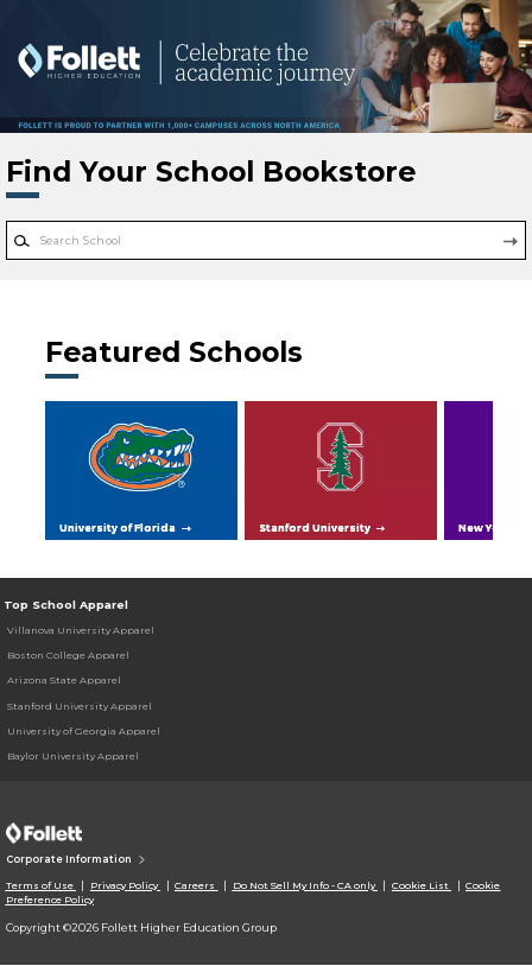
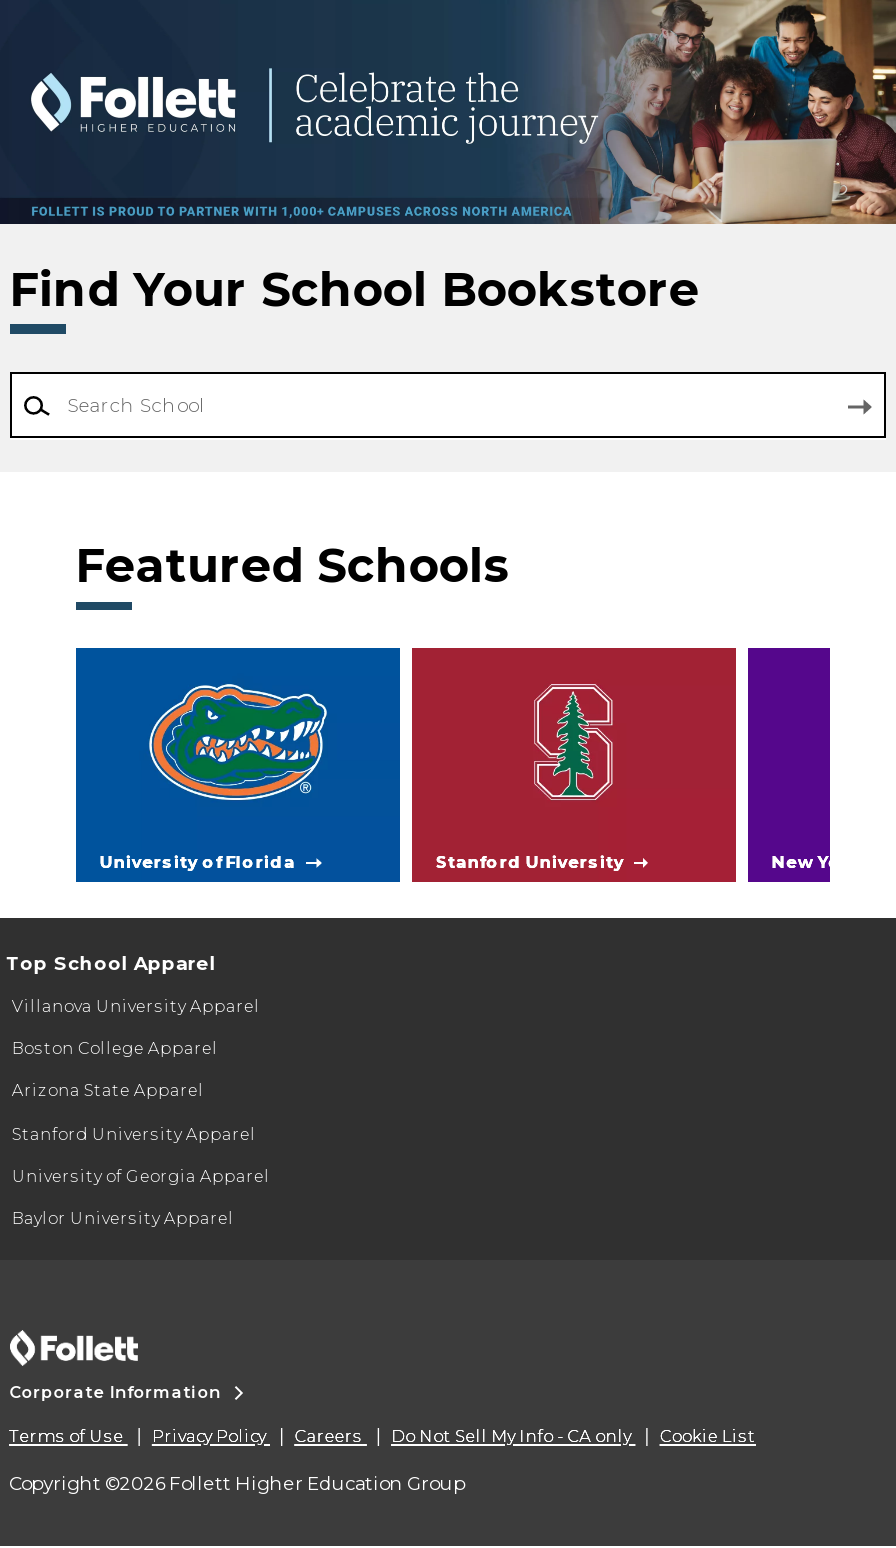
- Cookie
- Preference Policy
